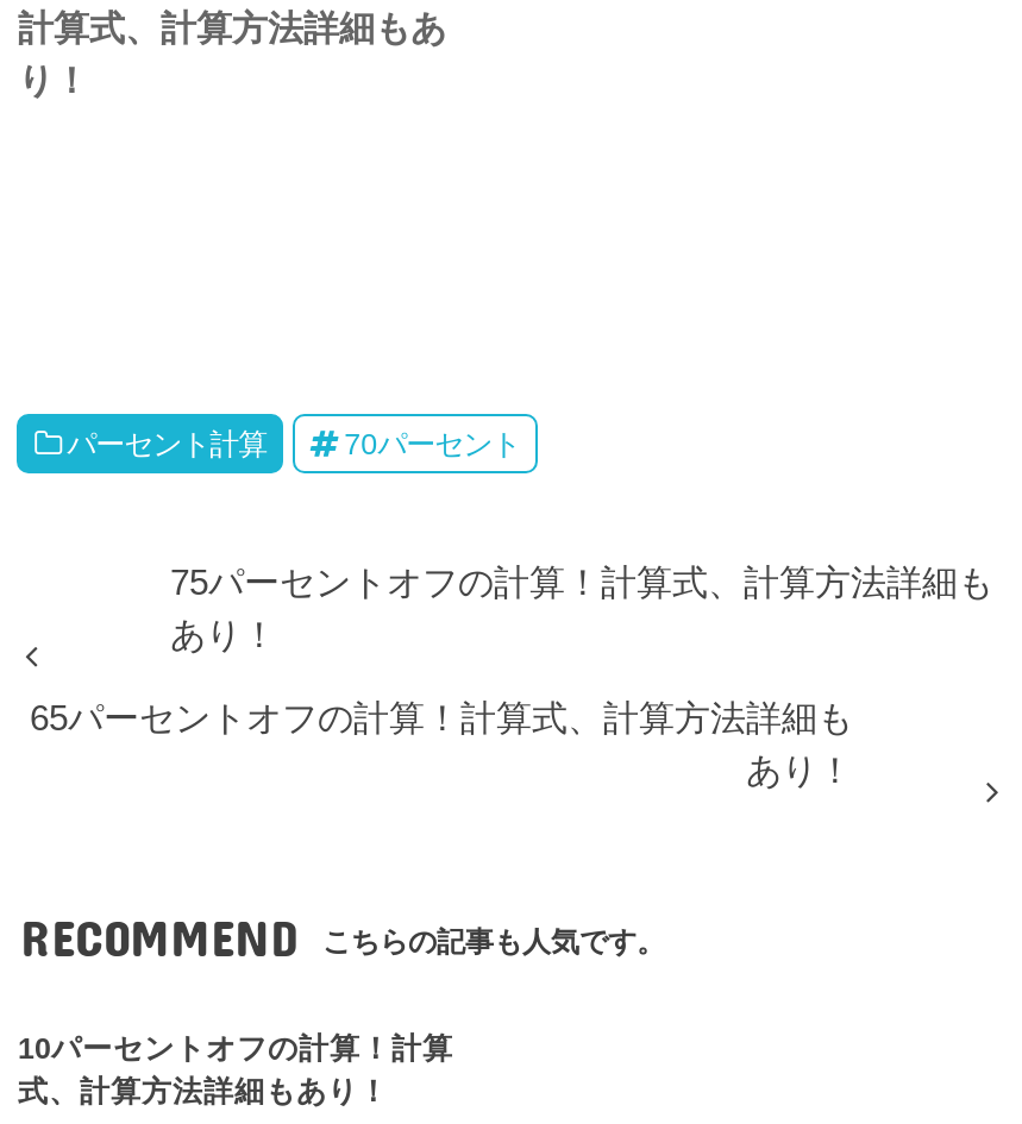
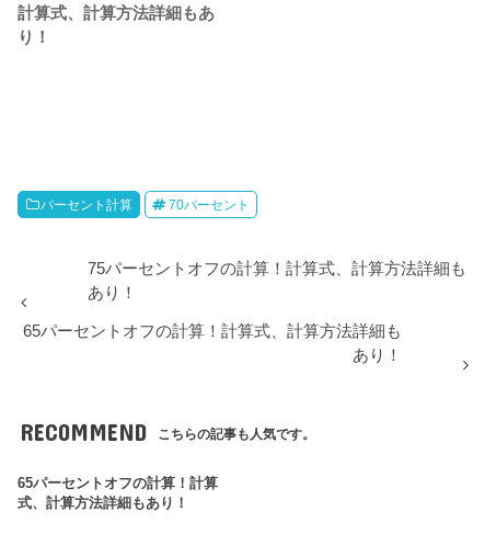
- 10パーセントオフの計算！計算
+ 65パーセントオフの計算！計算
